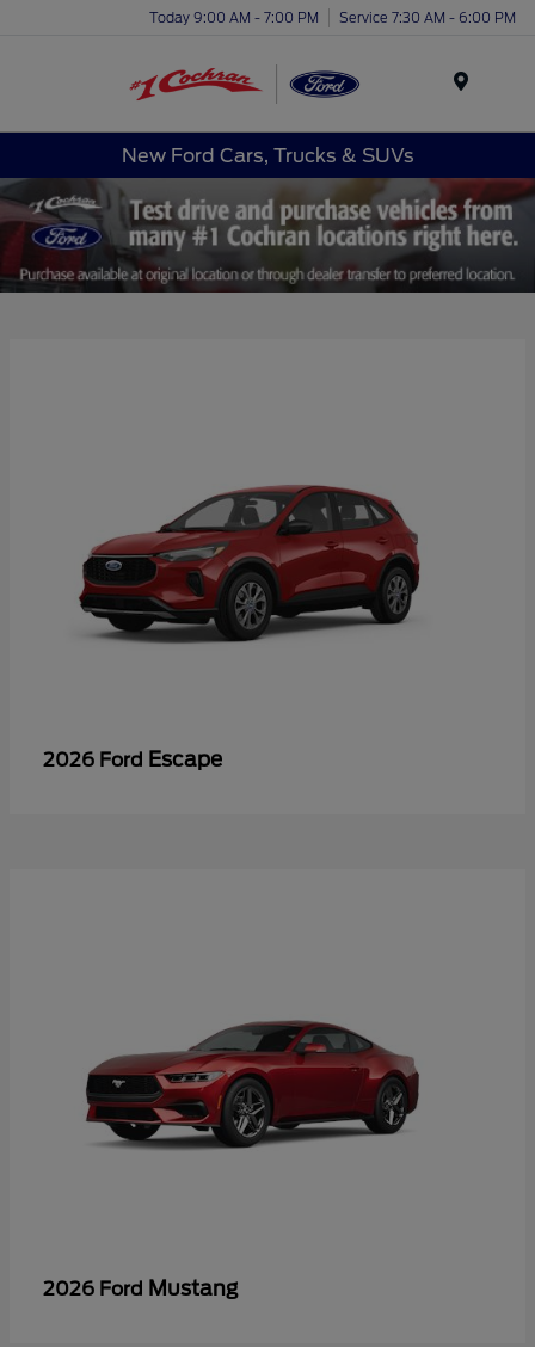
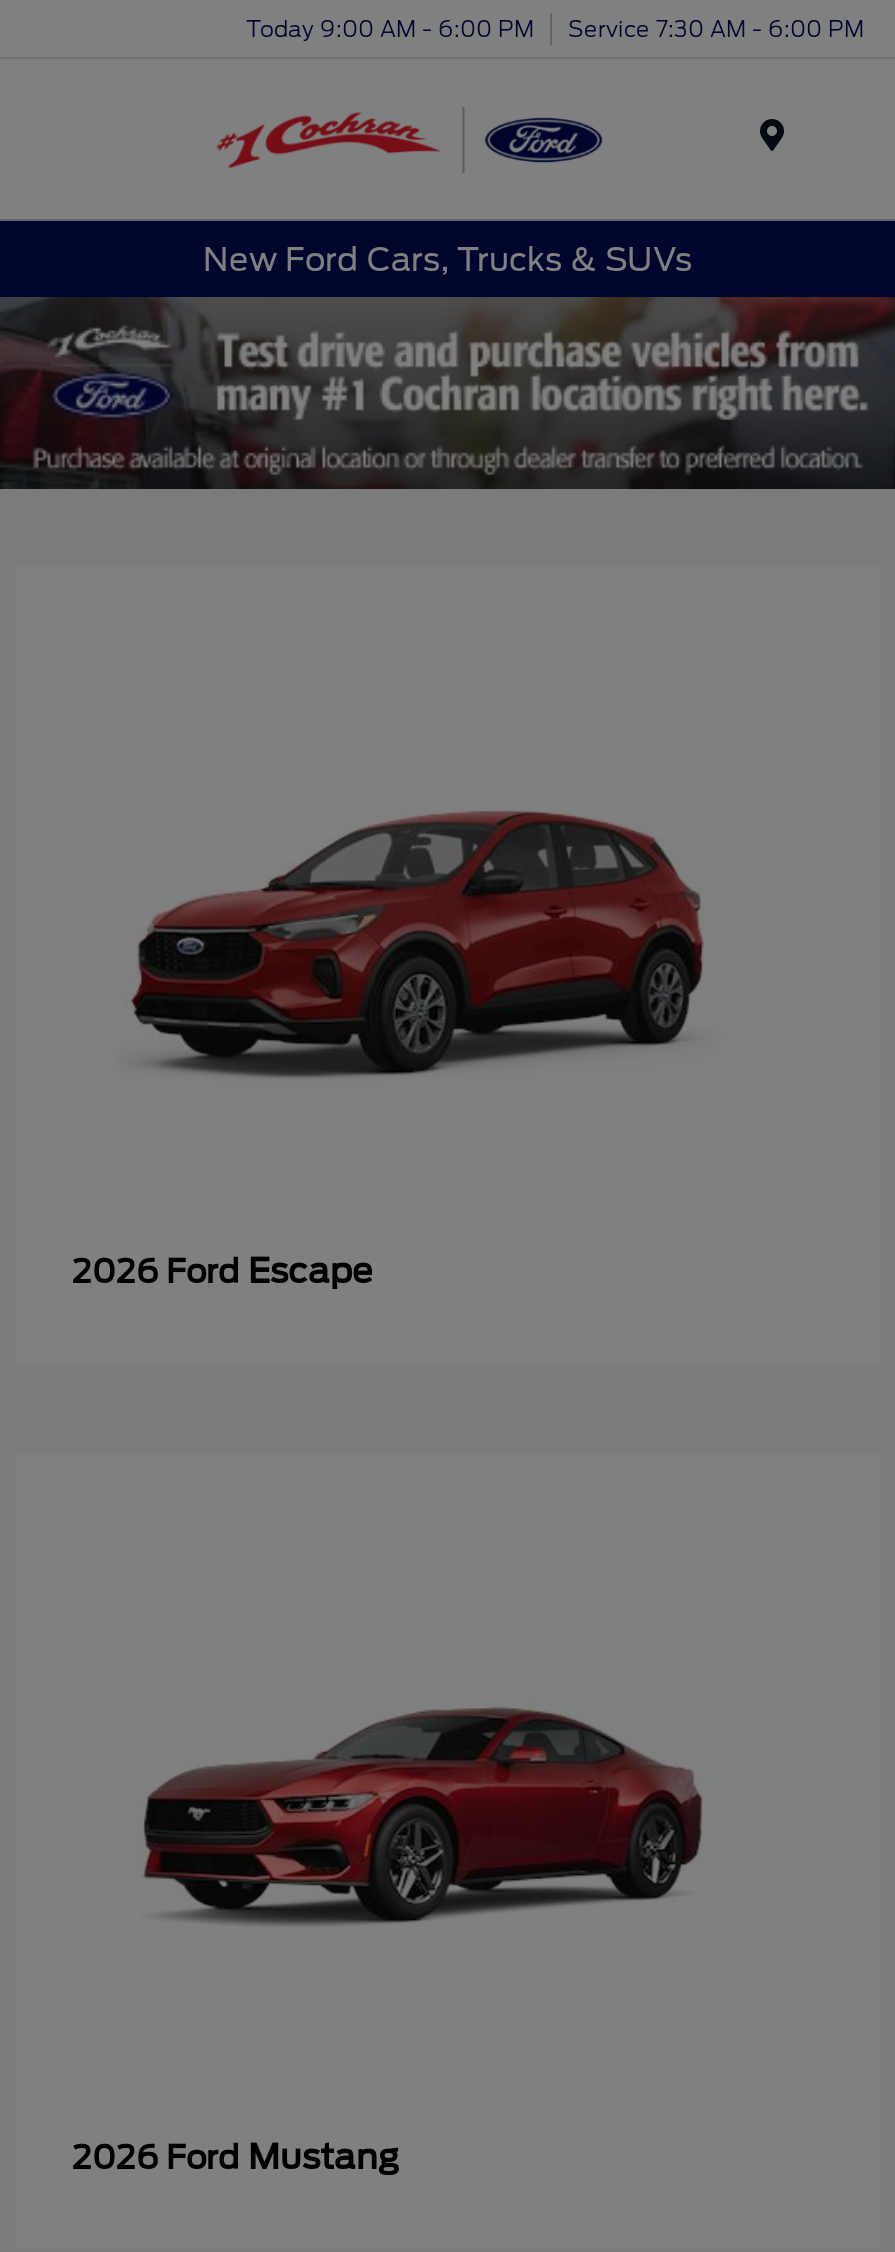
- Today 9:00 AM - 7:00 PM Service 7:30 AM - 6:00 PM
+ Today 9:00 AM - 6:00 PM Service 7:30 AM - 6:00 PM
